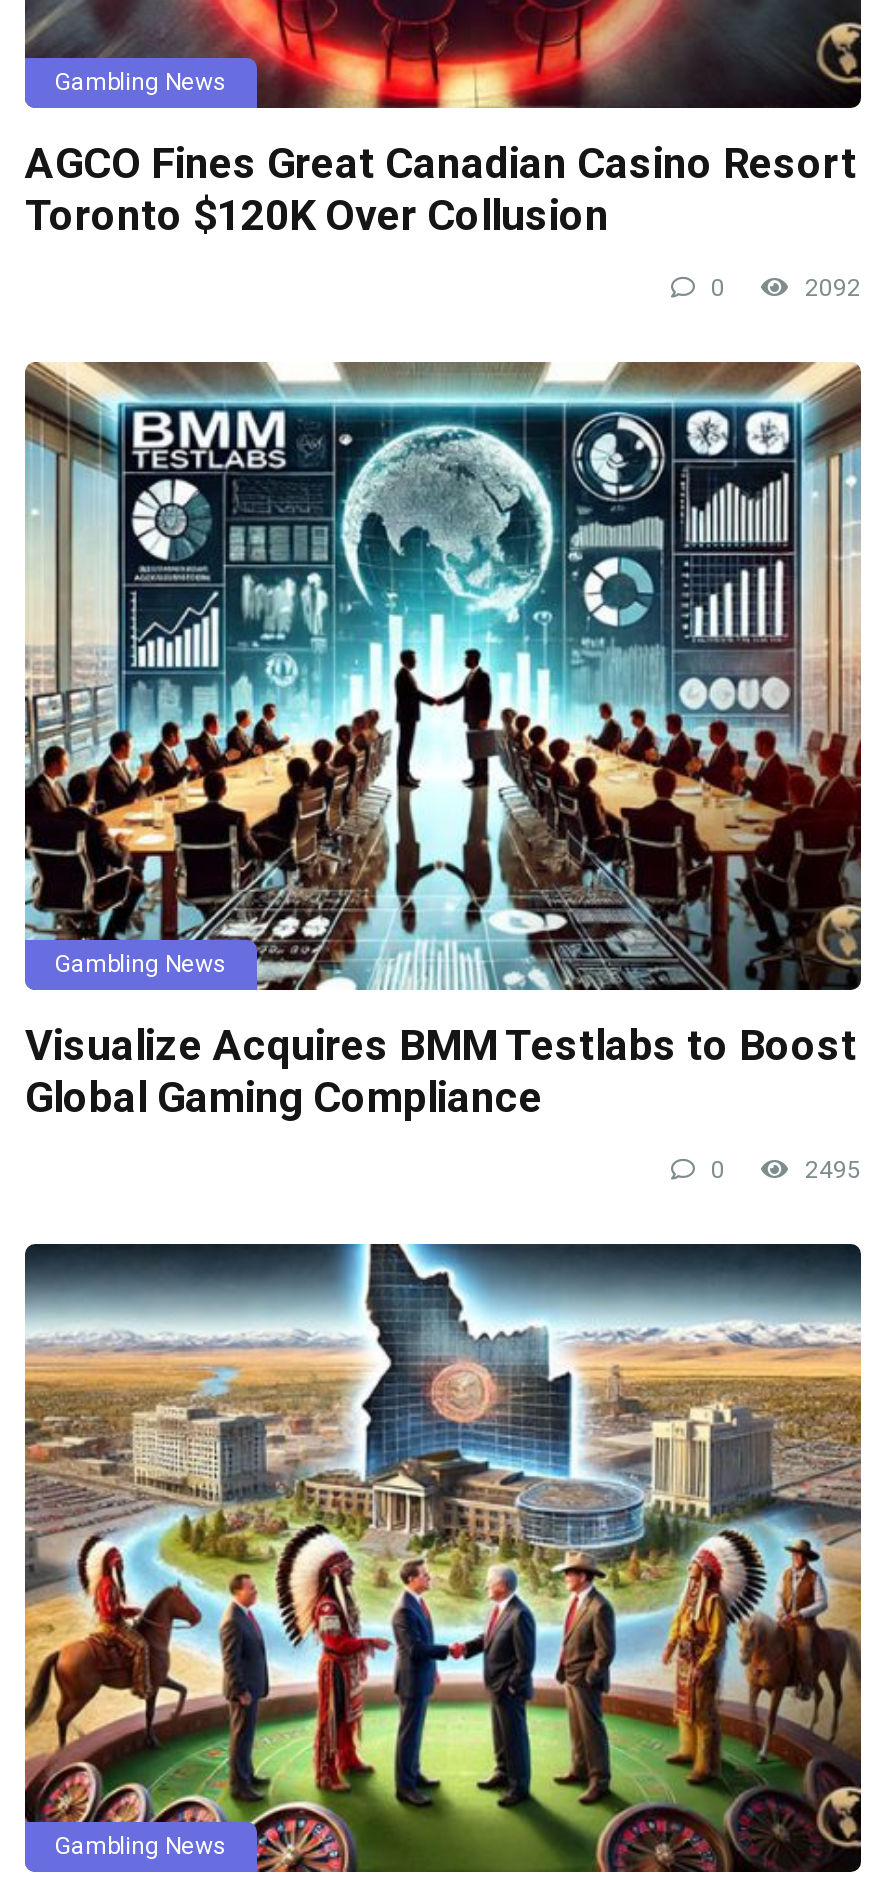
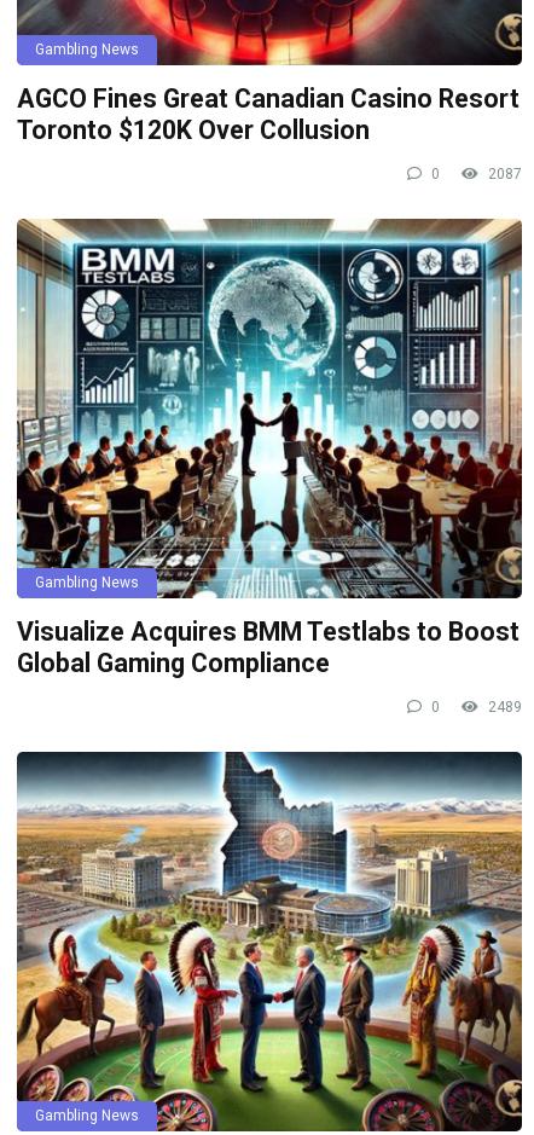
- 2092
+ 2087

- 2495
+ 2489
